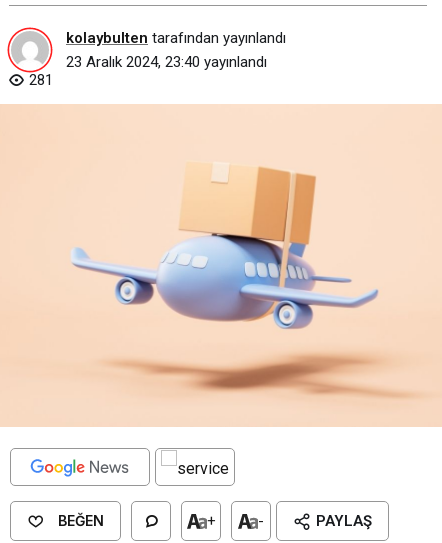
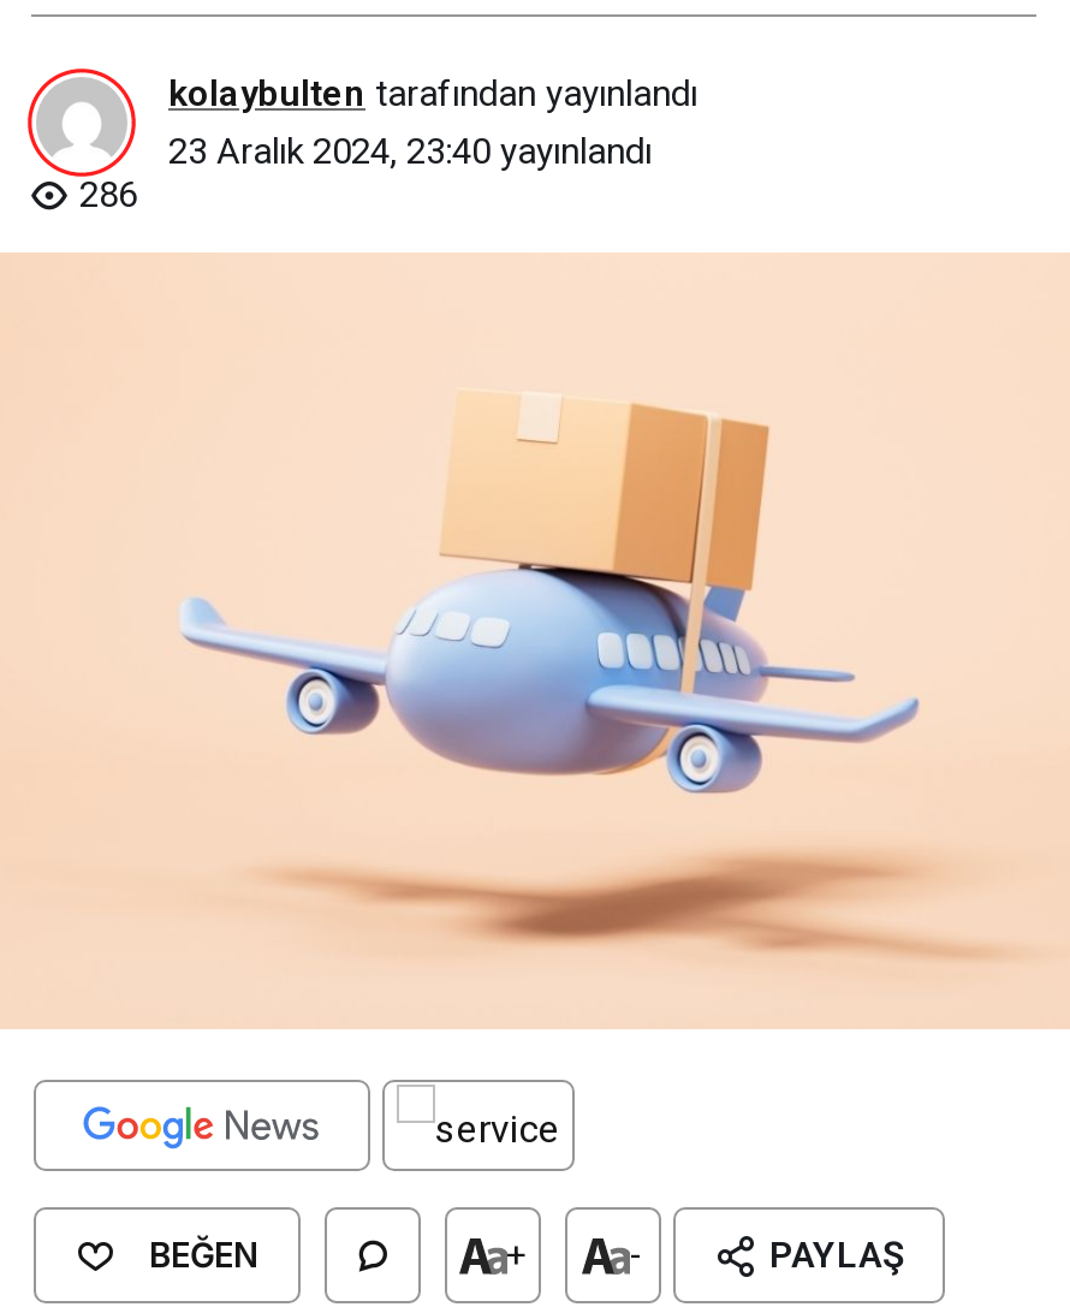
- 281
+ 286
